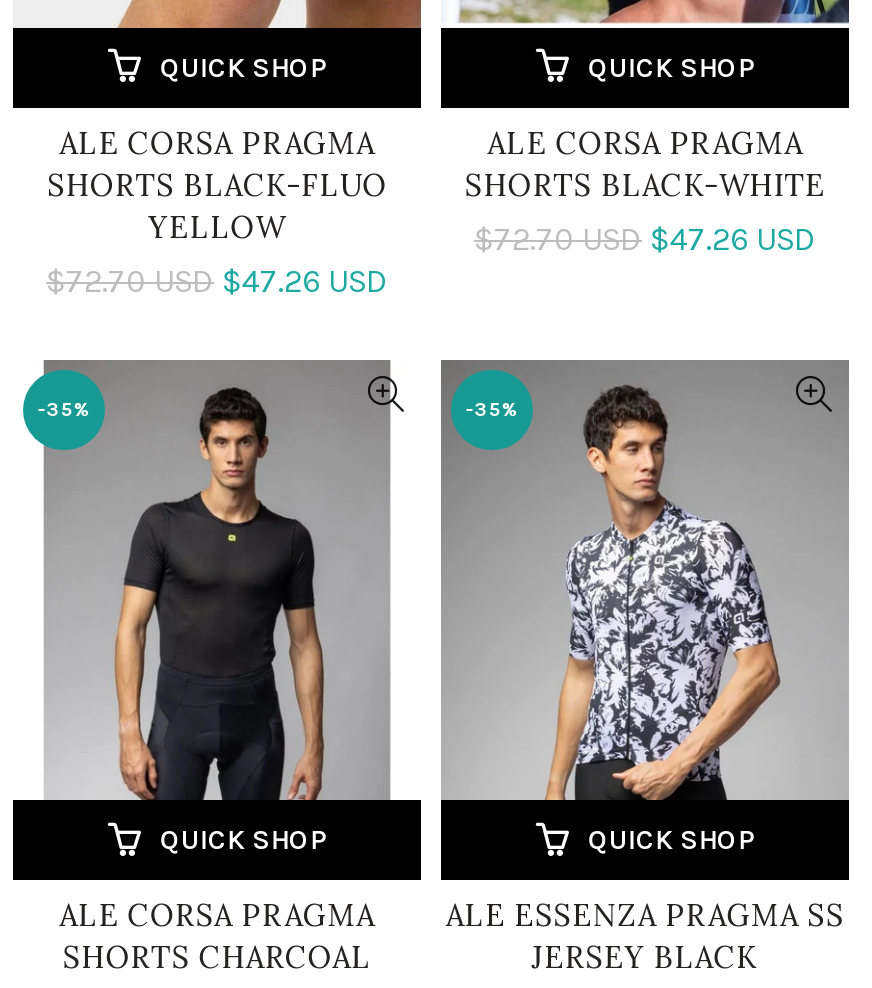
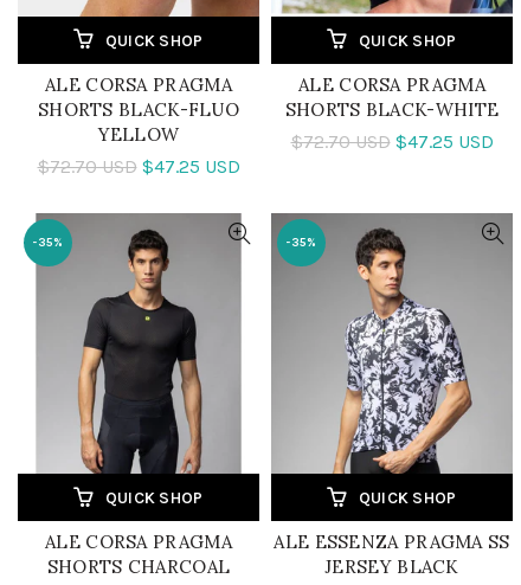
- $72.70 USD $47.26 USD
+ $72.70 USD $47.25 USD

- $72.70 USD $47.26 USD
+ $72.70 USD $47.25 USD
